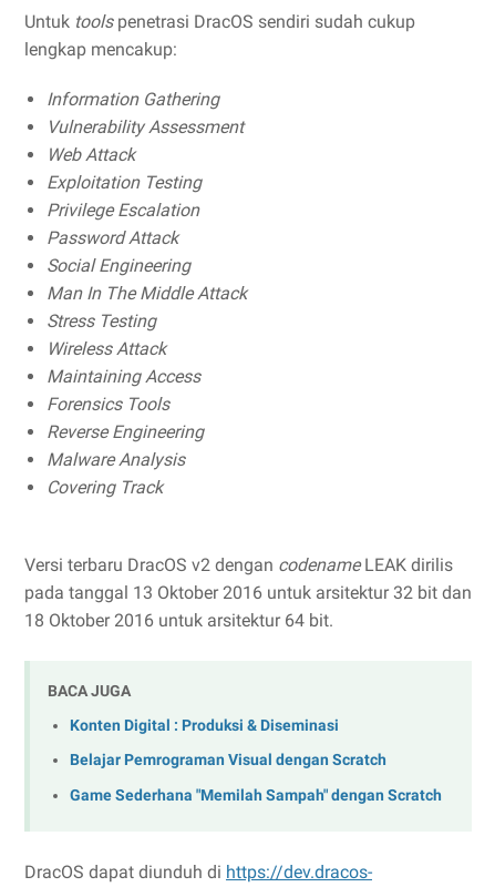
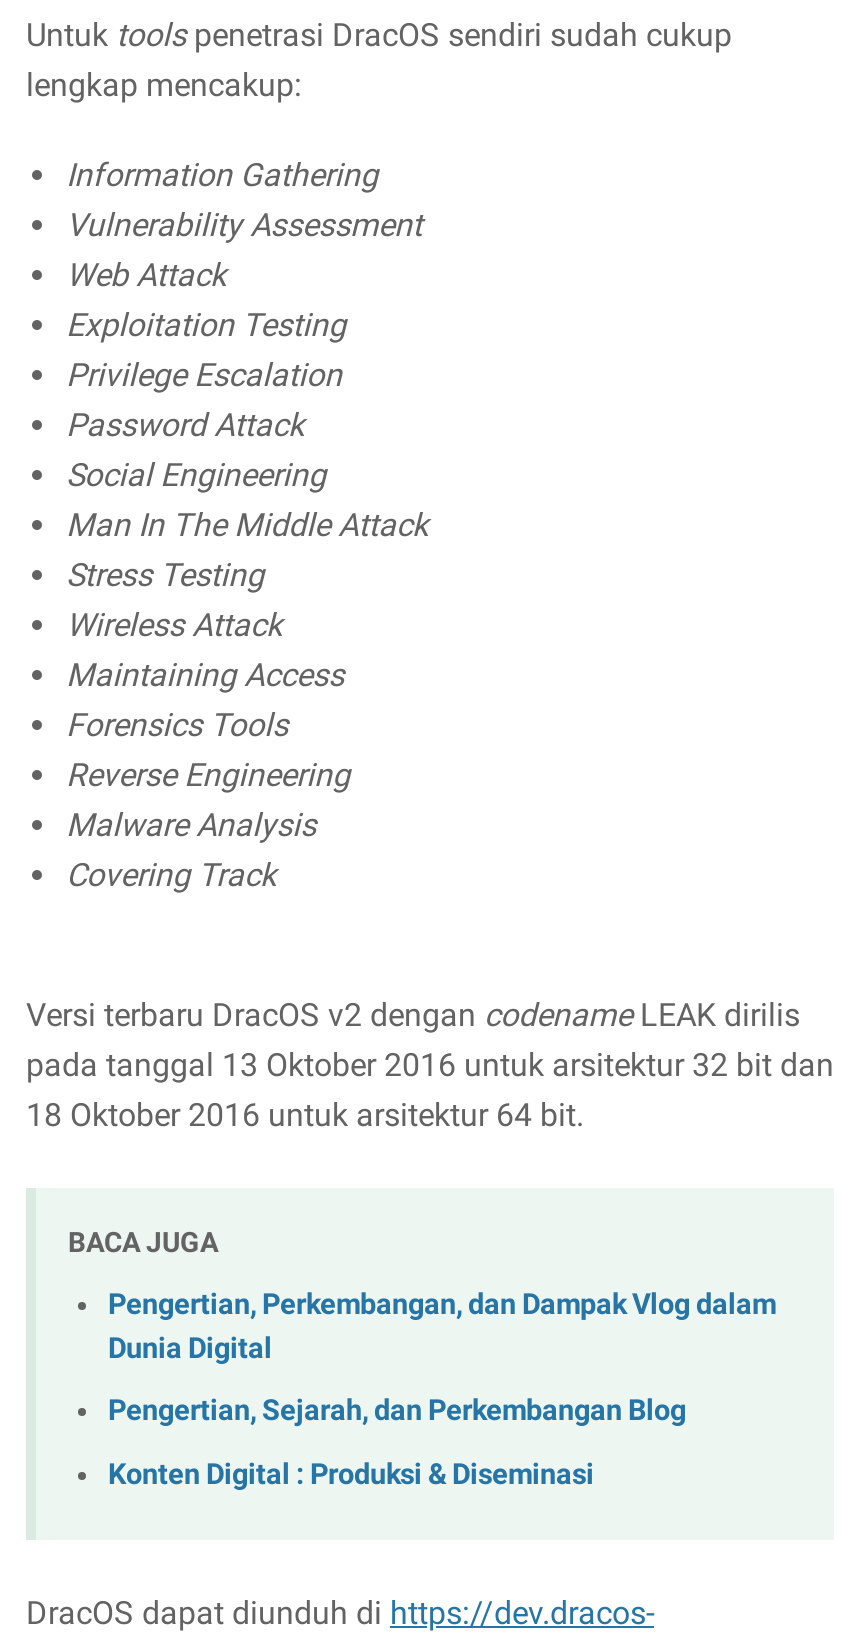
+ Pengertian, Perkembangan, dan Dampak Vlog dalam
+ Dunia Digital
+ Pengertian, Sejarah, dan Perkembangan Blog

moved down: Konten Digital : Produksi & Diseminasi

- Belajar Pemrograman Visual dengan Scratch
- Game Sederhana "Memilah Sampah" dengan Scratch
